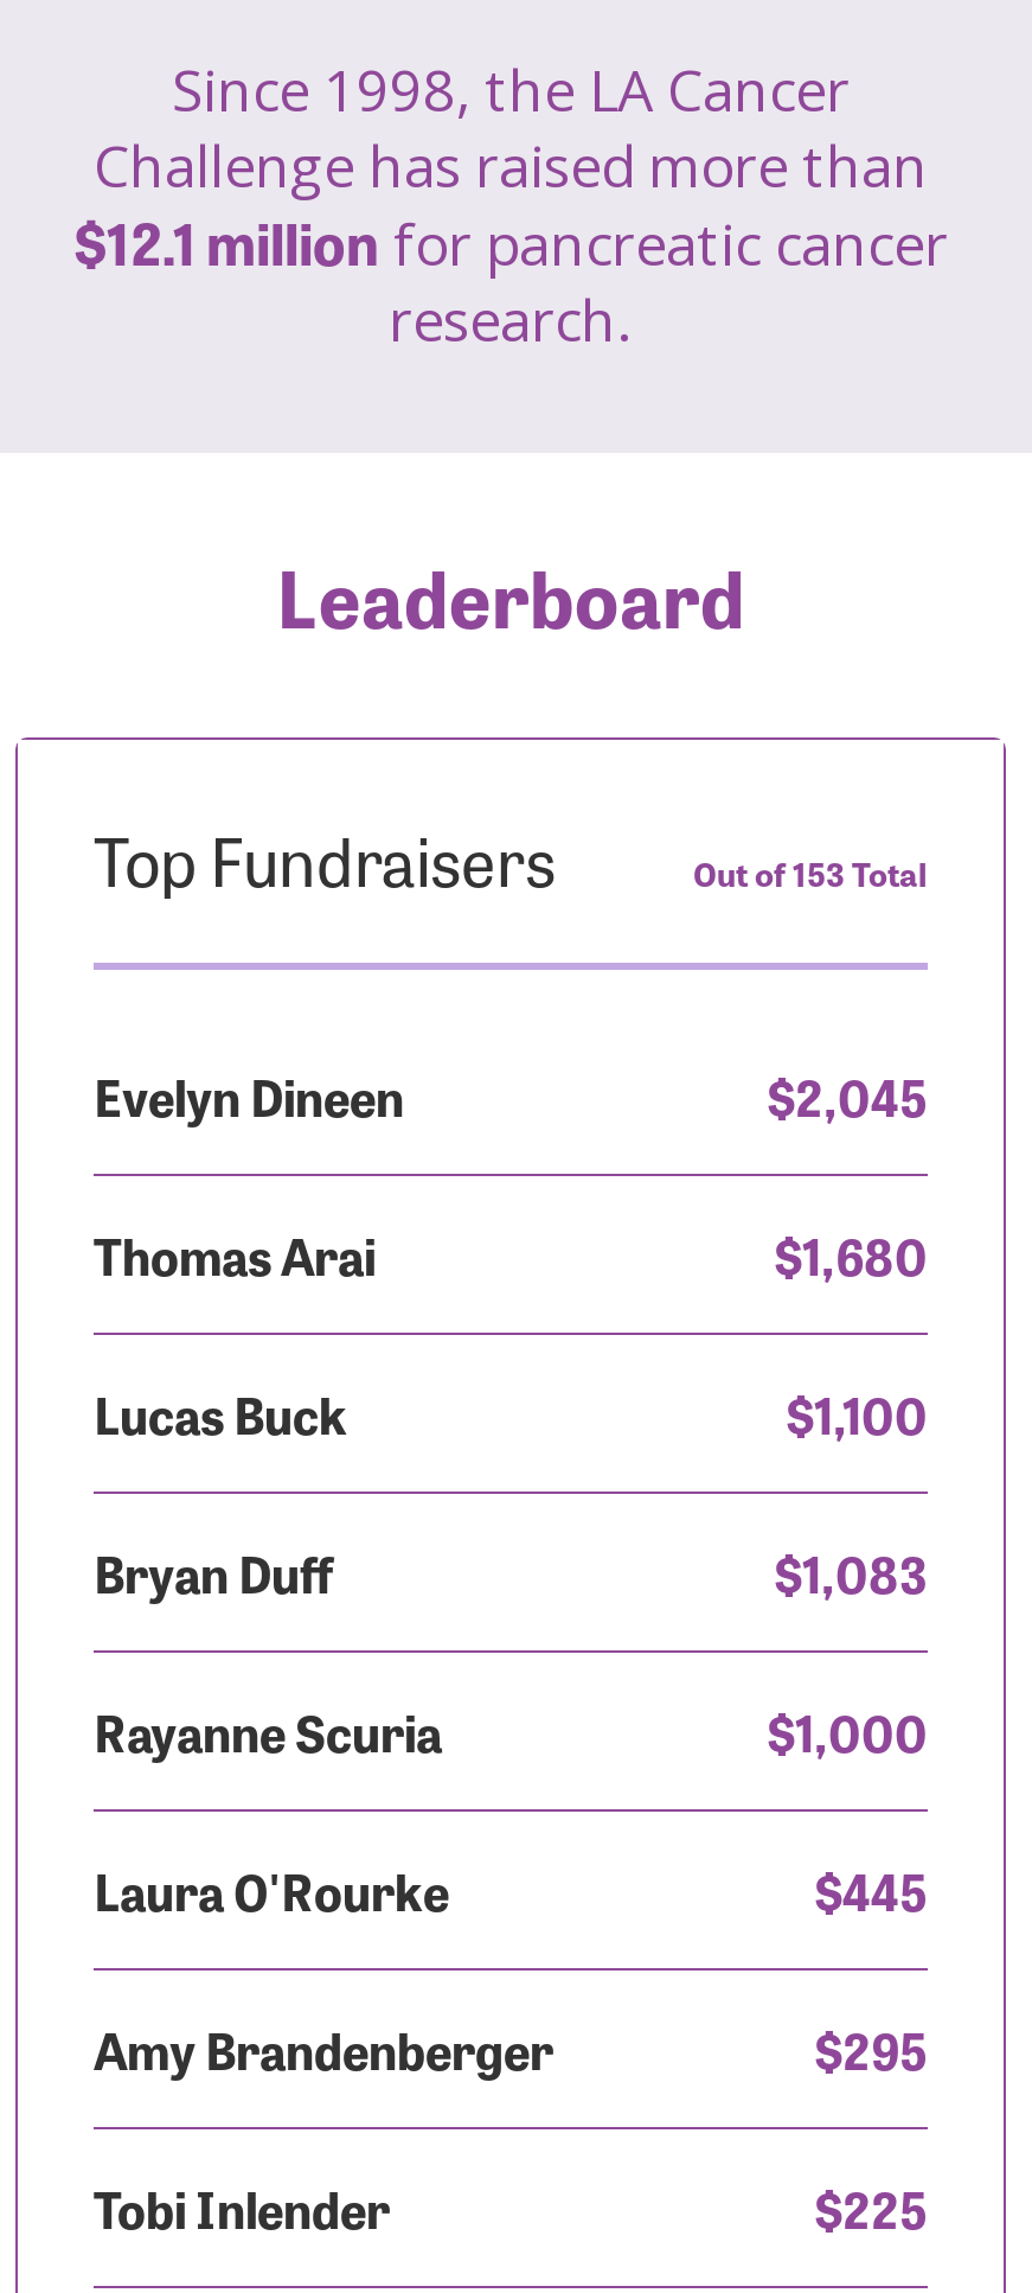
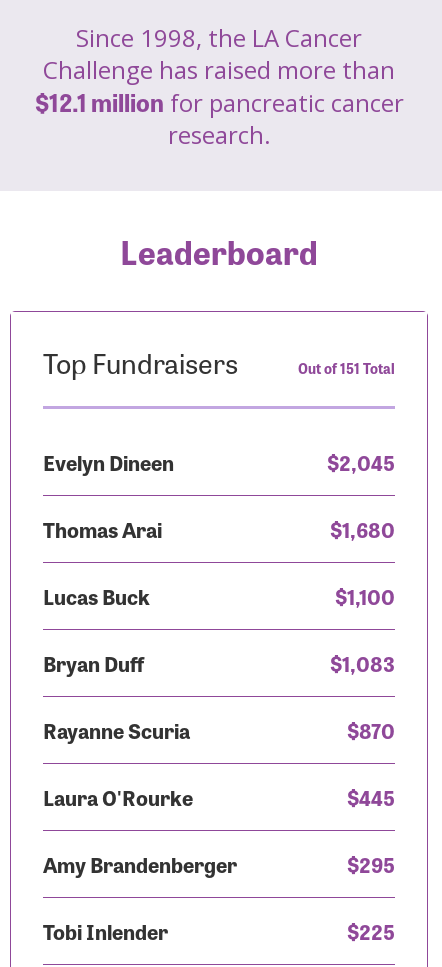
- Out of 153 Total
+ Out of 151 Total

- $1,000
+ $870
